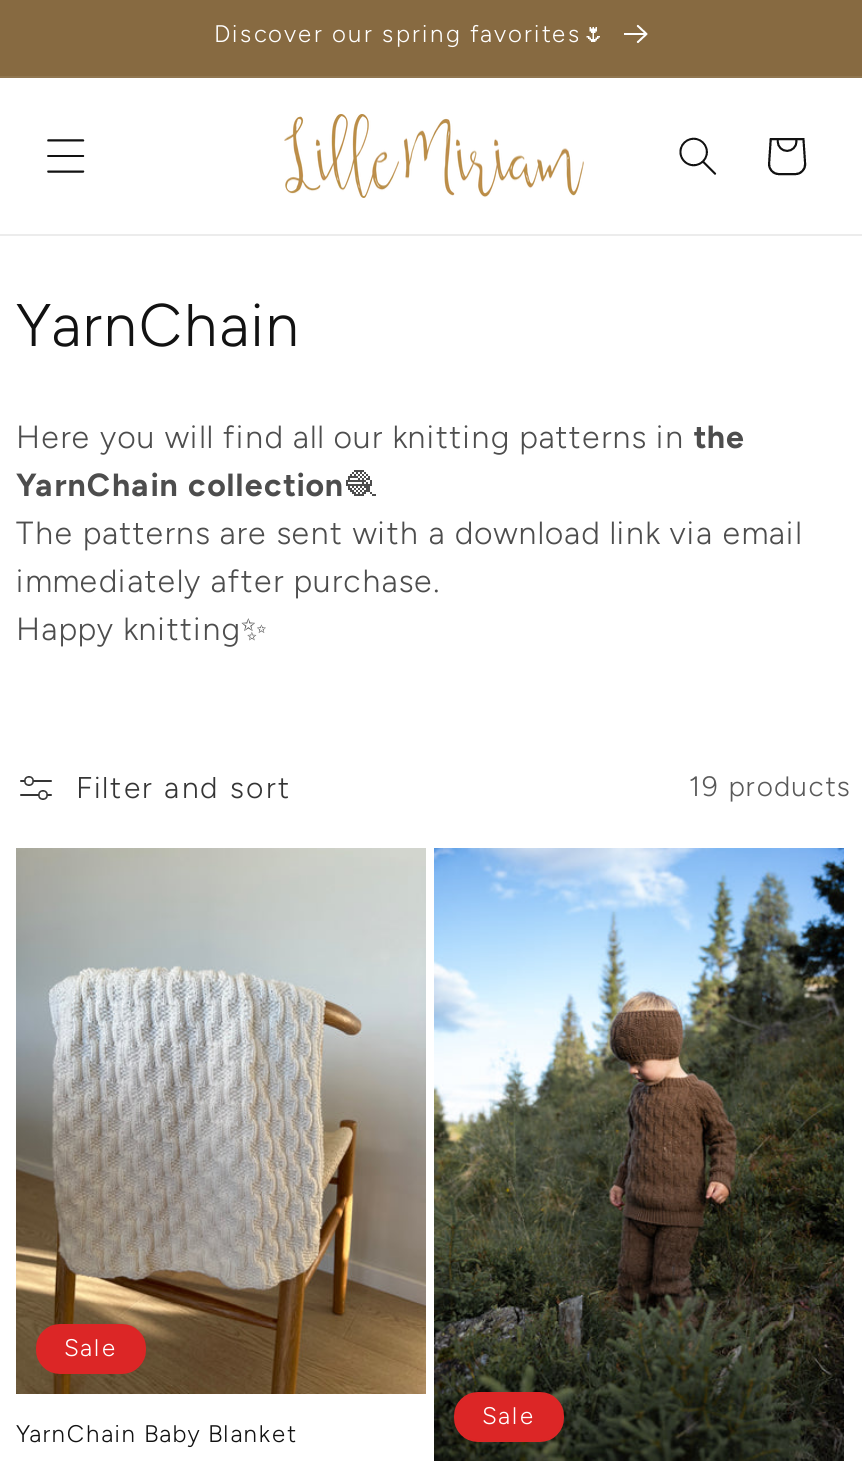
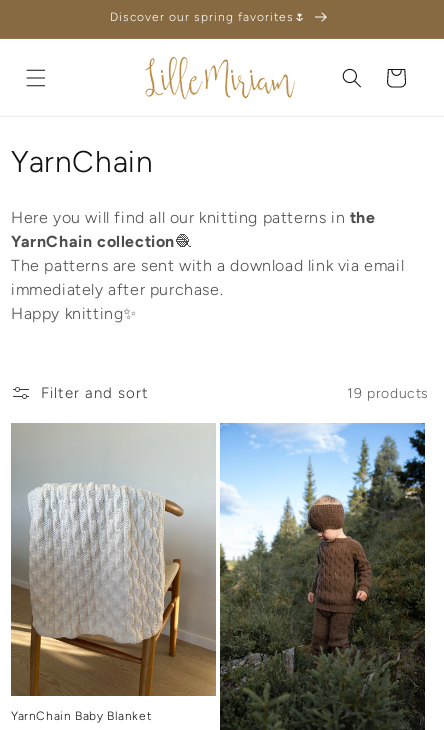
- Sale

- Sale
